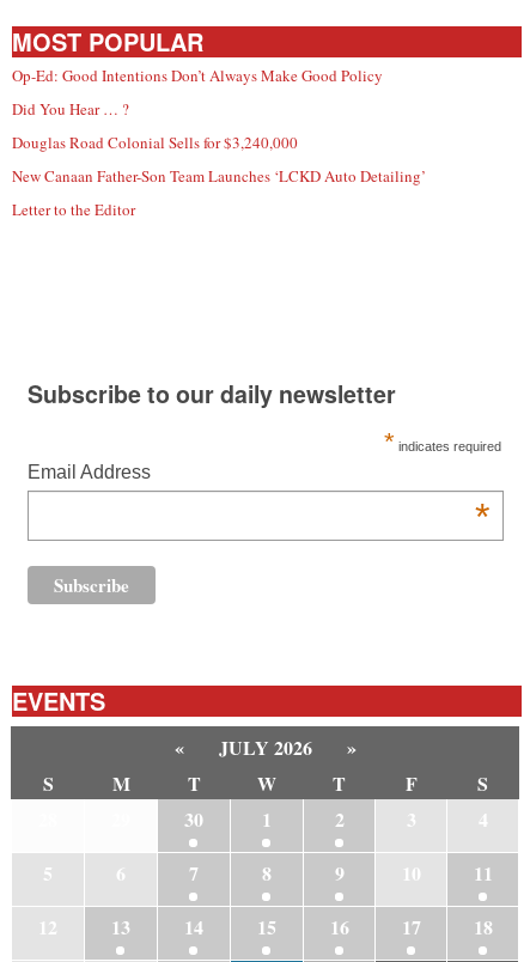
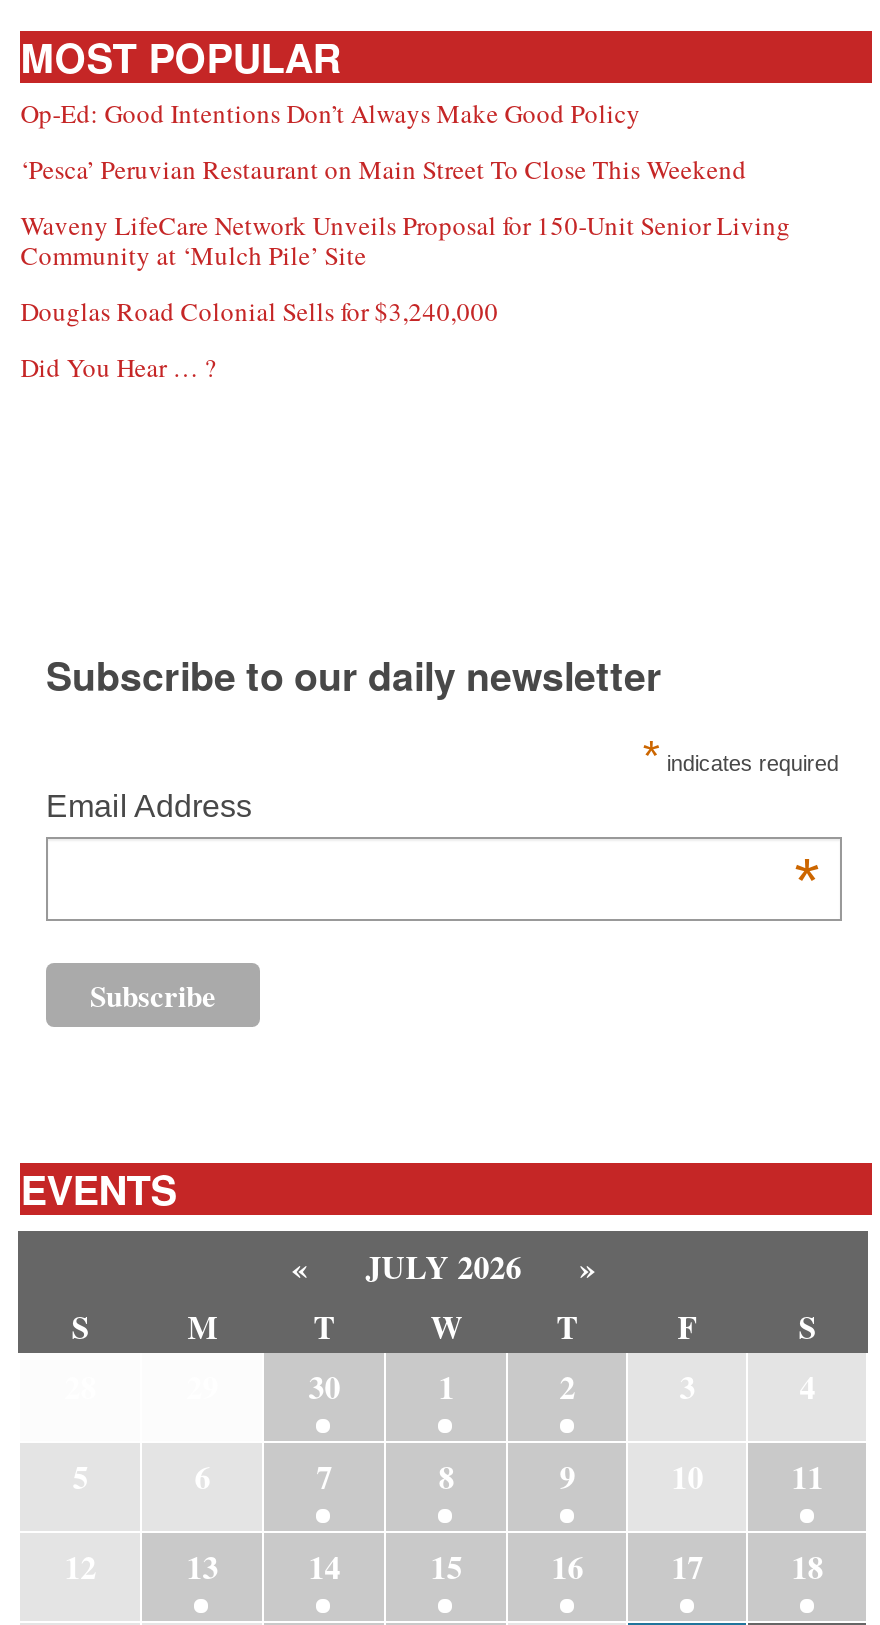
+ ‘Pesca’ Peruvian Restaurant on Main Street To Close This Weekend
+ Waveny LifeCare Network Unveils Proposal for 150-Unit Senior Living
+ Community at ‘Mulch Pile’ Site

moved down: Did You Hear … ?

moved up: Douglas Road Colonial Sells for $3,240,000

- New Canaan Father-Son Team Launches ‘LCKD Auto Detailing’
- Letter to the Editor
